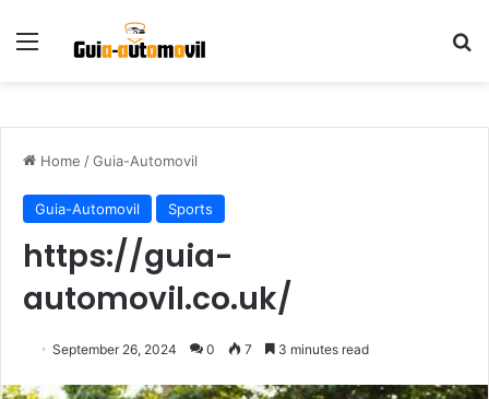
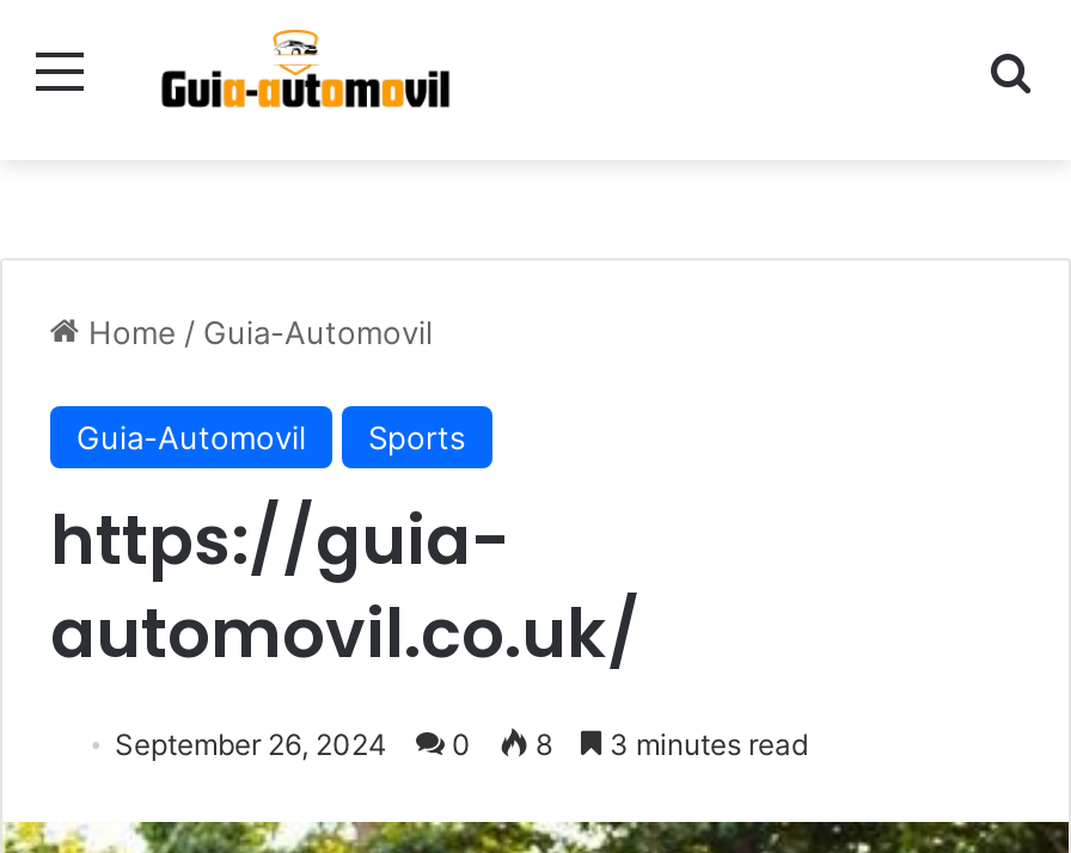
- September 26, 2024 0 7 3 minutes read
+ September 26, 2024 0 8 3 minutes read
